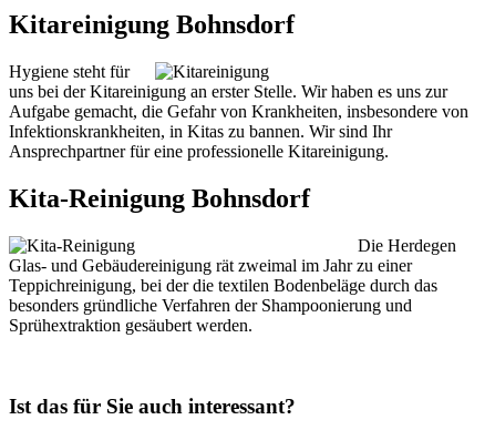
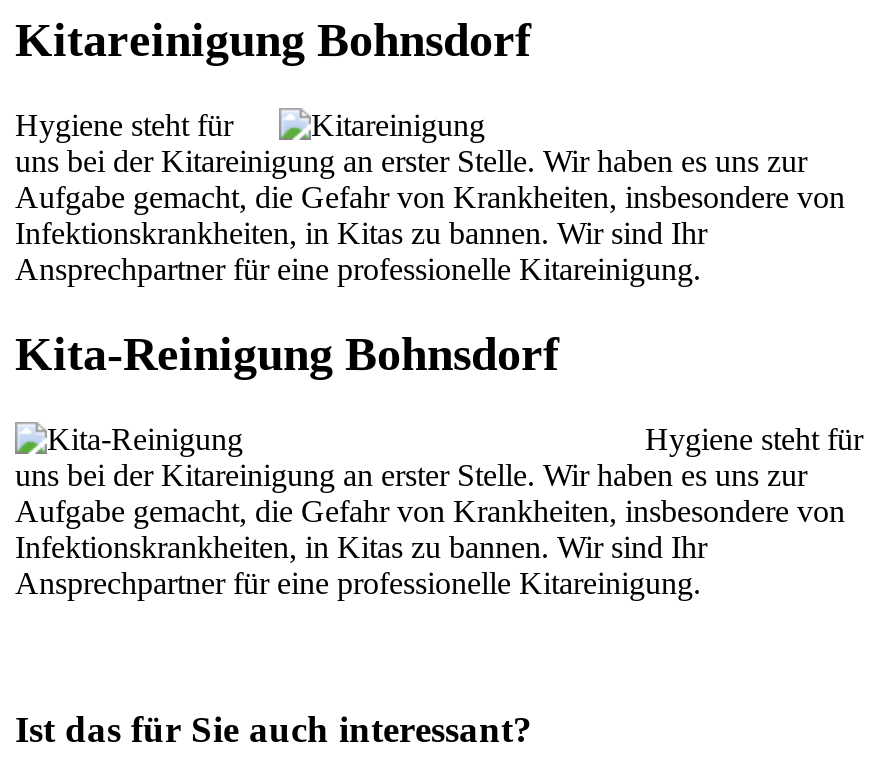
- Die Herdegen
- Glas- und Gebäudereinigung rät zweimal im Jahr zu einer
- Teppichreinigung, bei der die textilen Bodenbeläge durch das
- besonders gründliche Verfahren der Shampoonierung und
- Sprühextraktion gesäubert werden.
+ Hygiene steht für
+ uns bei der Kitareinigung an erster Stelle. Wir haben es uns zur
+ Aufgabe gemacht, die Gefahr von Krankheiten, insbesondere von
+ Infektionskrankheiten, in Kitas zu bannen. Wir sind Ihr
+ Ansprechpartner für eine professionelle Kitareinigung.
